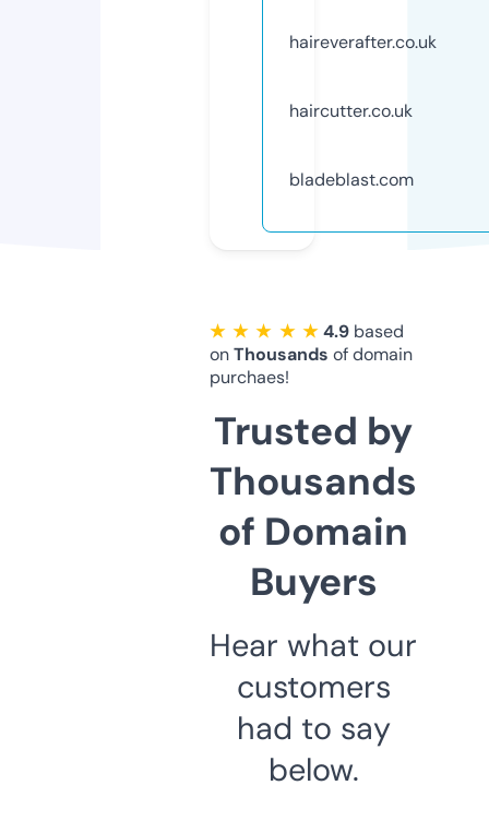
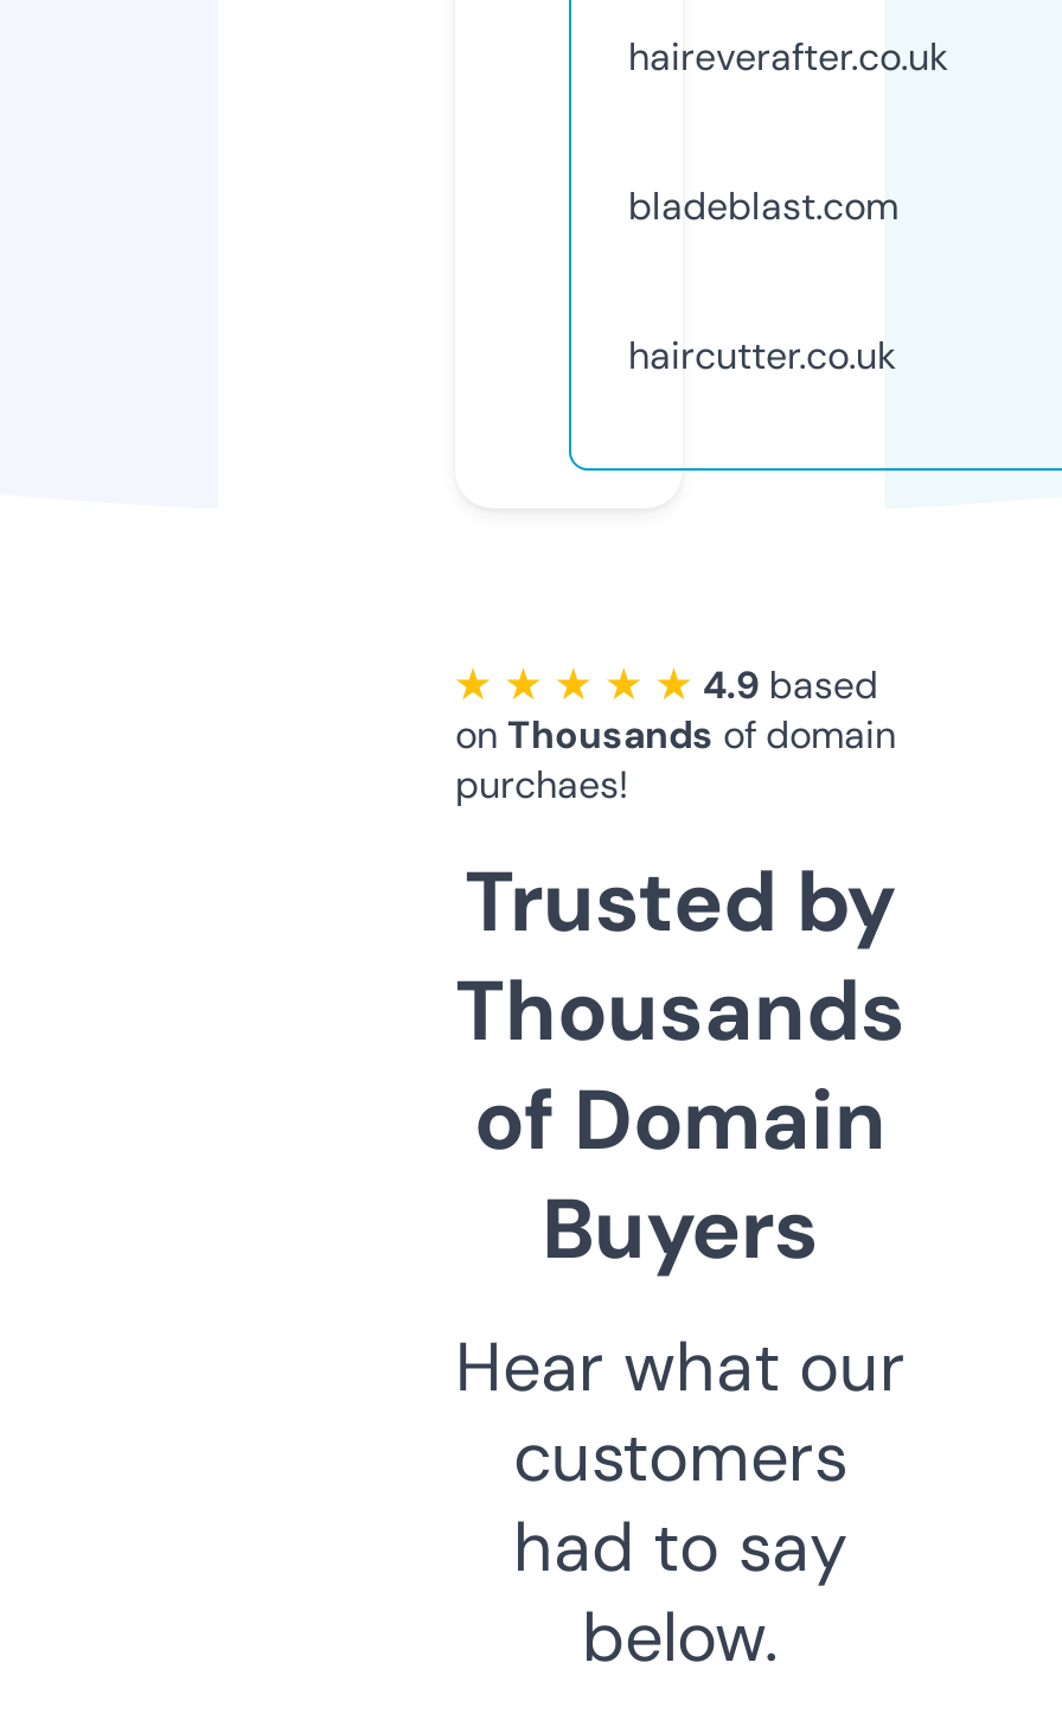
moved down: haircutter.co.uk

moved up: bladeblast.com
